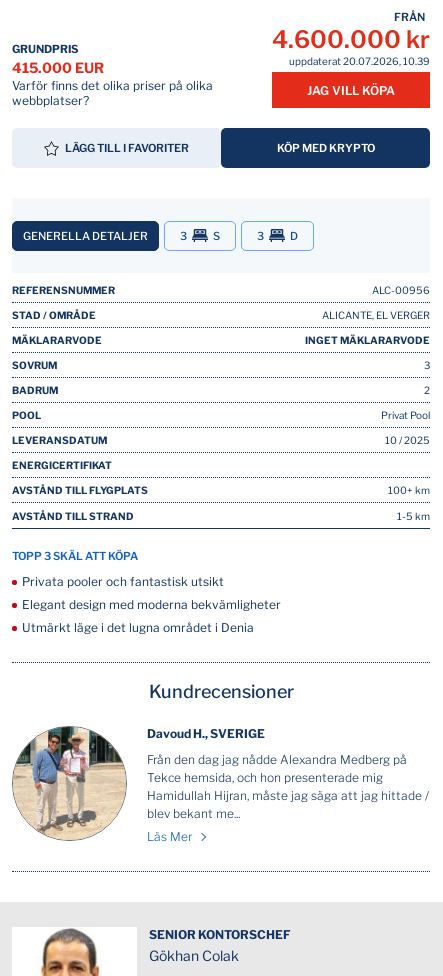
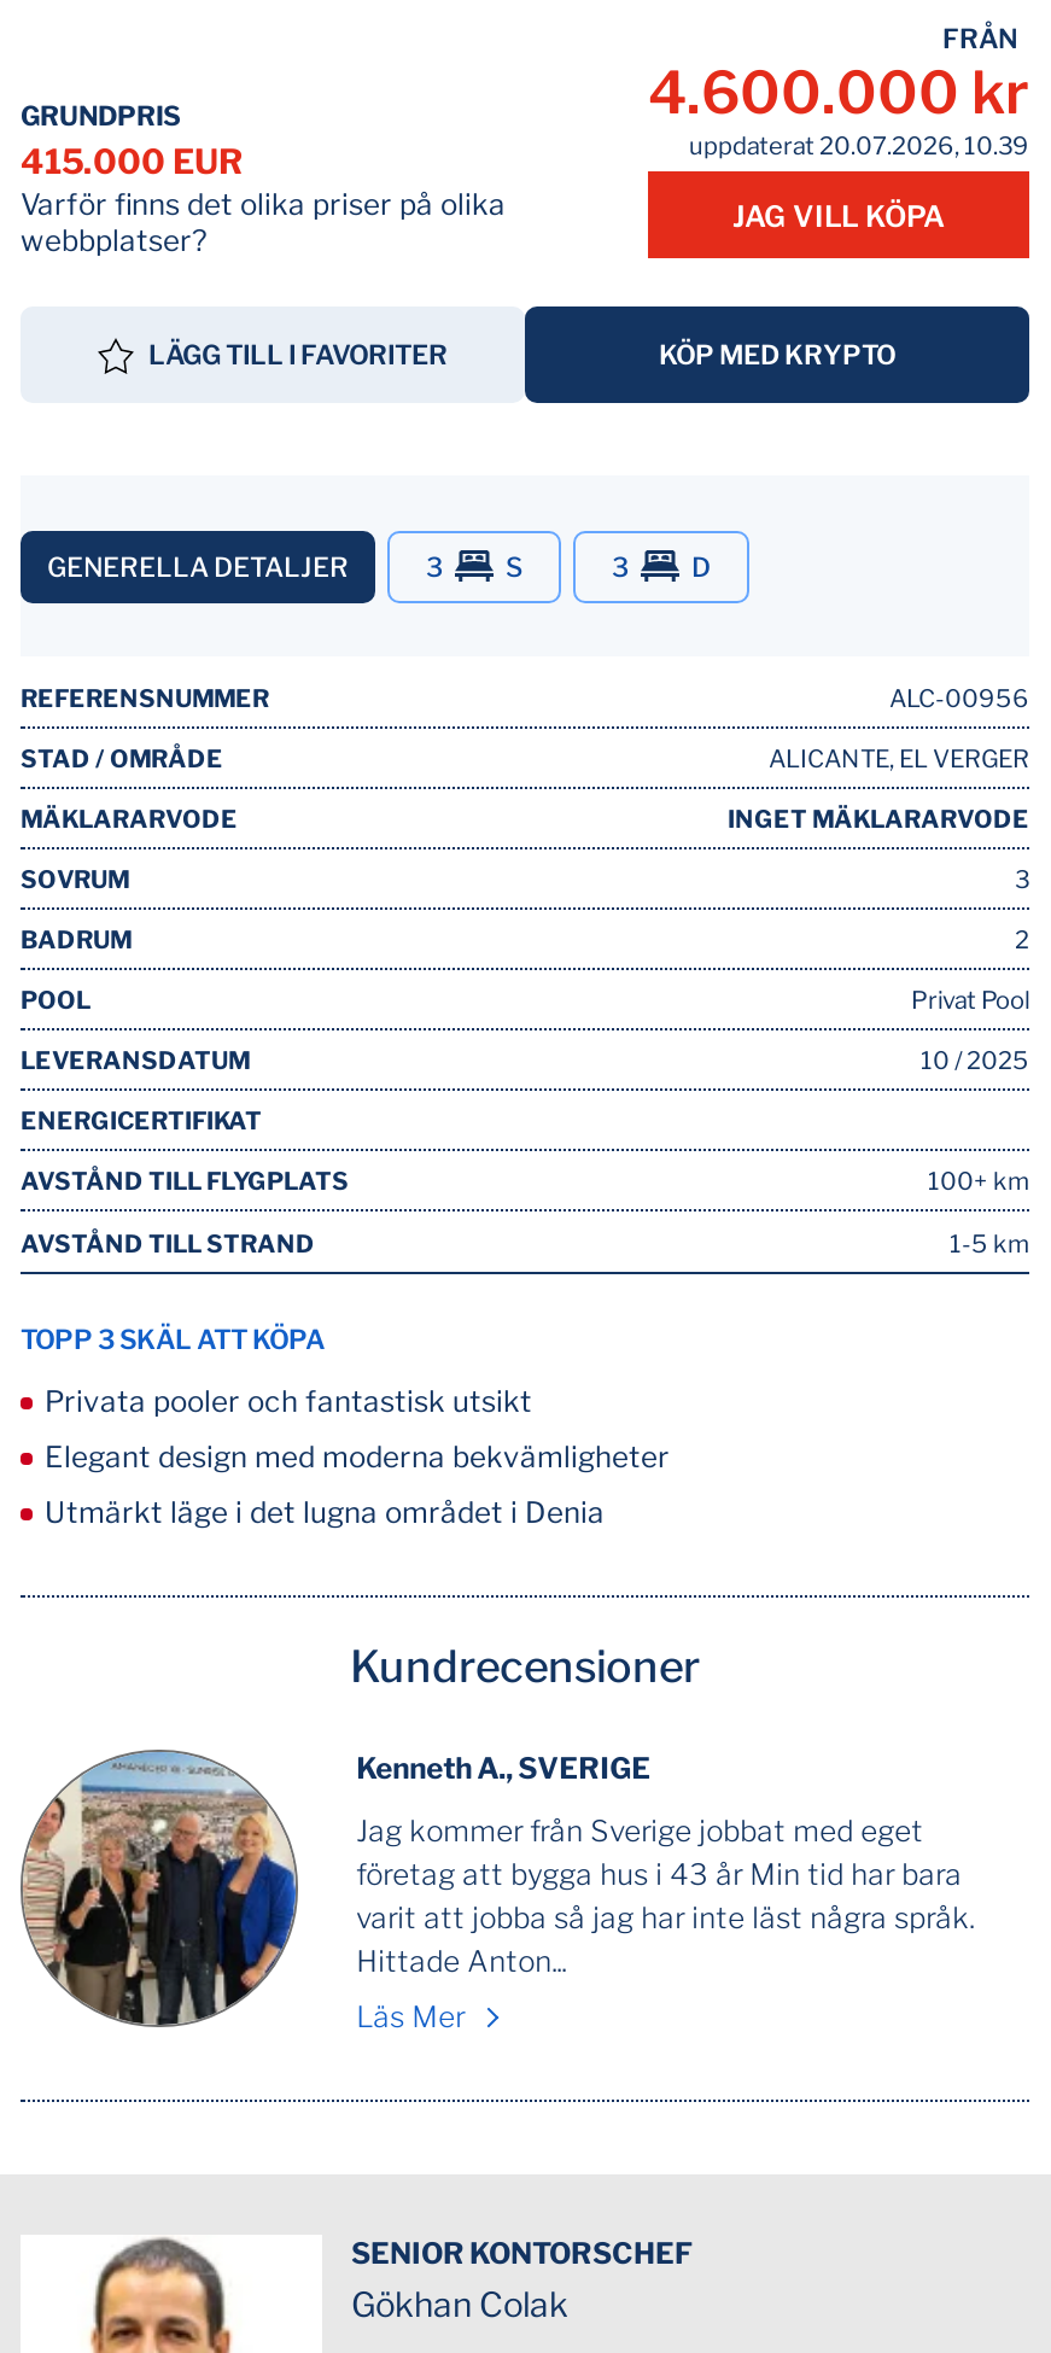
- [image]
- Davoud H., SVERIGE
+ [image]
+ Kenneth A., SVERIGE

- Från den dag jag nådde Alexandra Medberg på
- Tekce hemsida, och hon presenterade mig
- Hamidullah Hijran, måste jag säga att jag hittade /
- blev bekant me...
+ Jag kommer från Sverige jobbat med eget
+ företag att bygga hus i 43 år Min tid har bara
+ varit att jobba så jag har inte läst några språk.
+ Hittade Anton...
